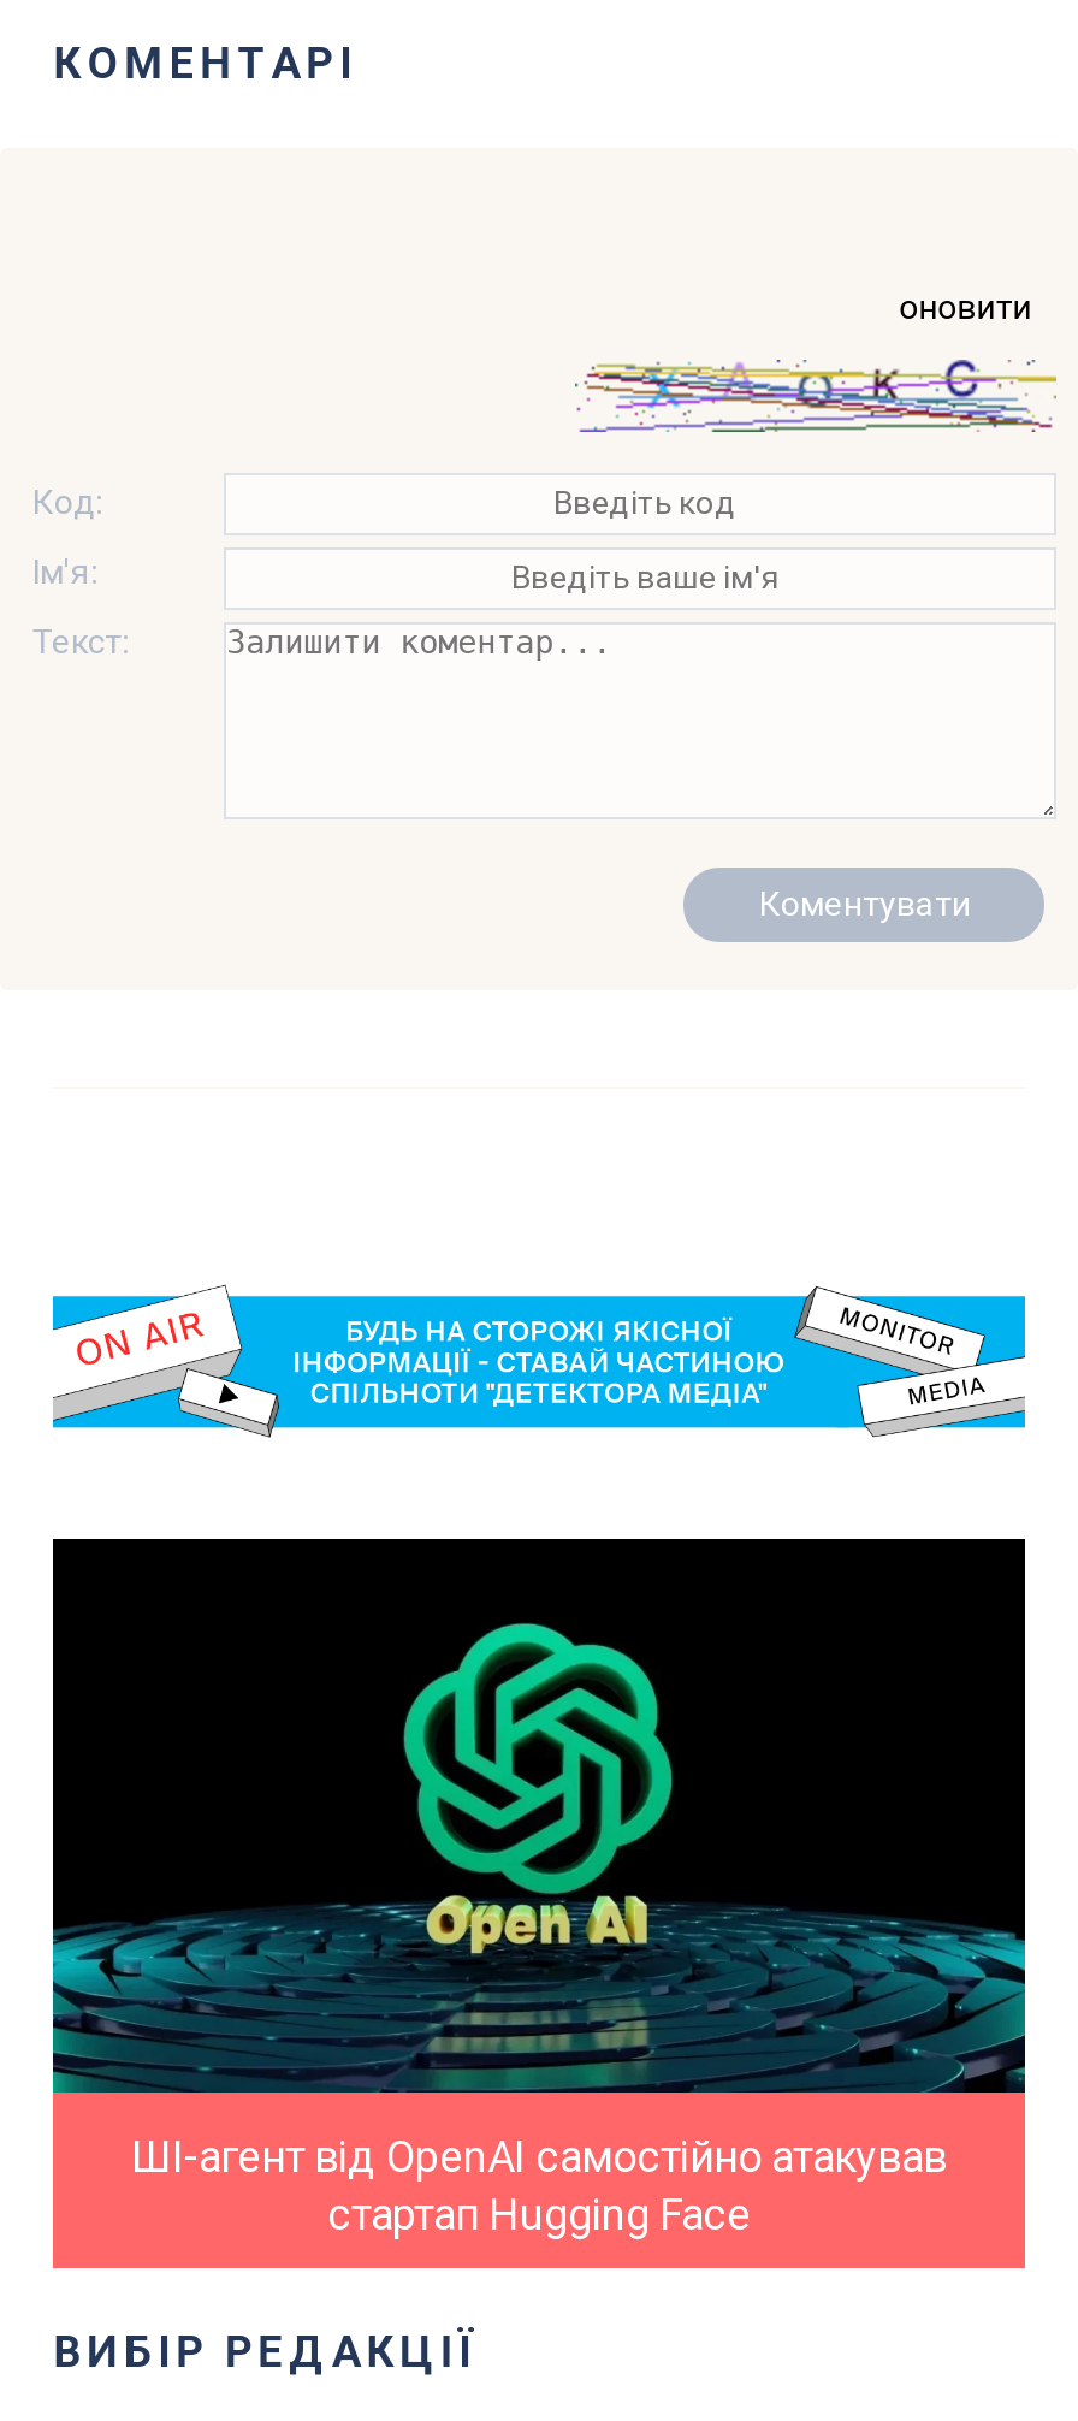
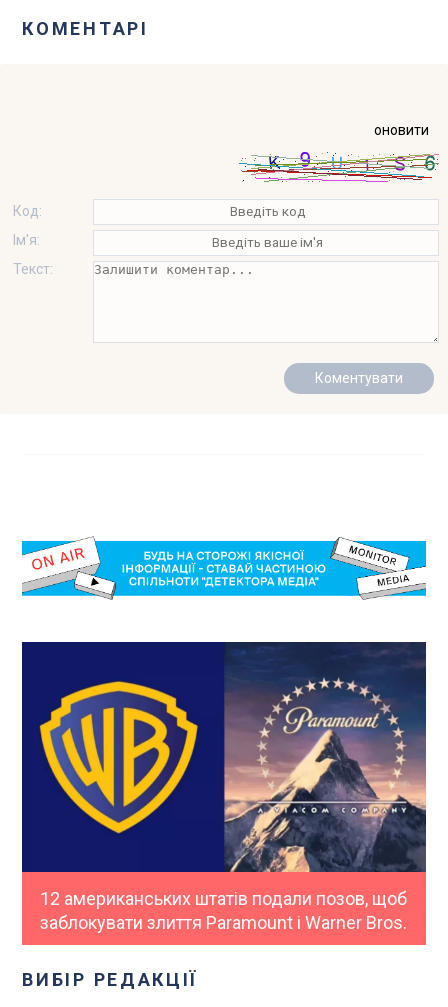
- [image]
+ [image]

- [image]
- ШІ-агент від OpenAI самостійно атакував
- стартап Hugging Face
+ [image]
+ 12 американських штатів подали позов, щоб
+ заблокувати злиття Paramount і Warner Bros.
